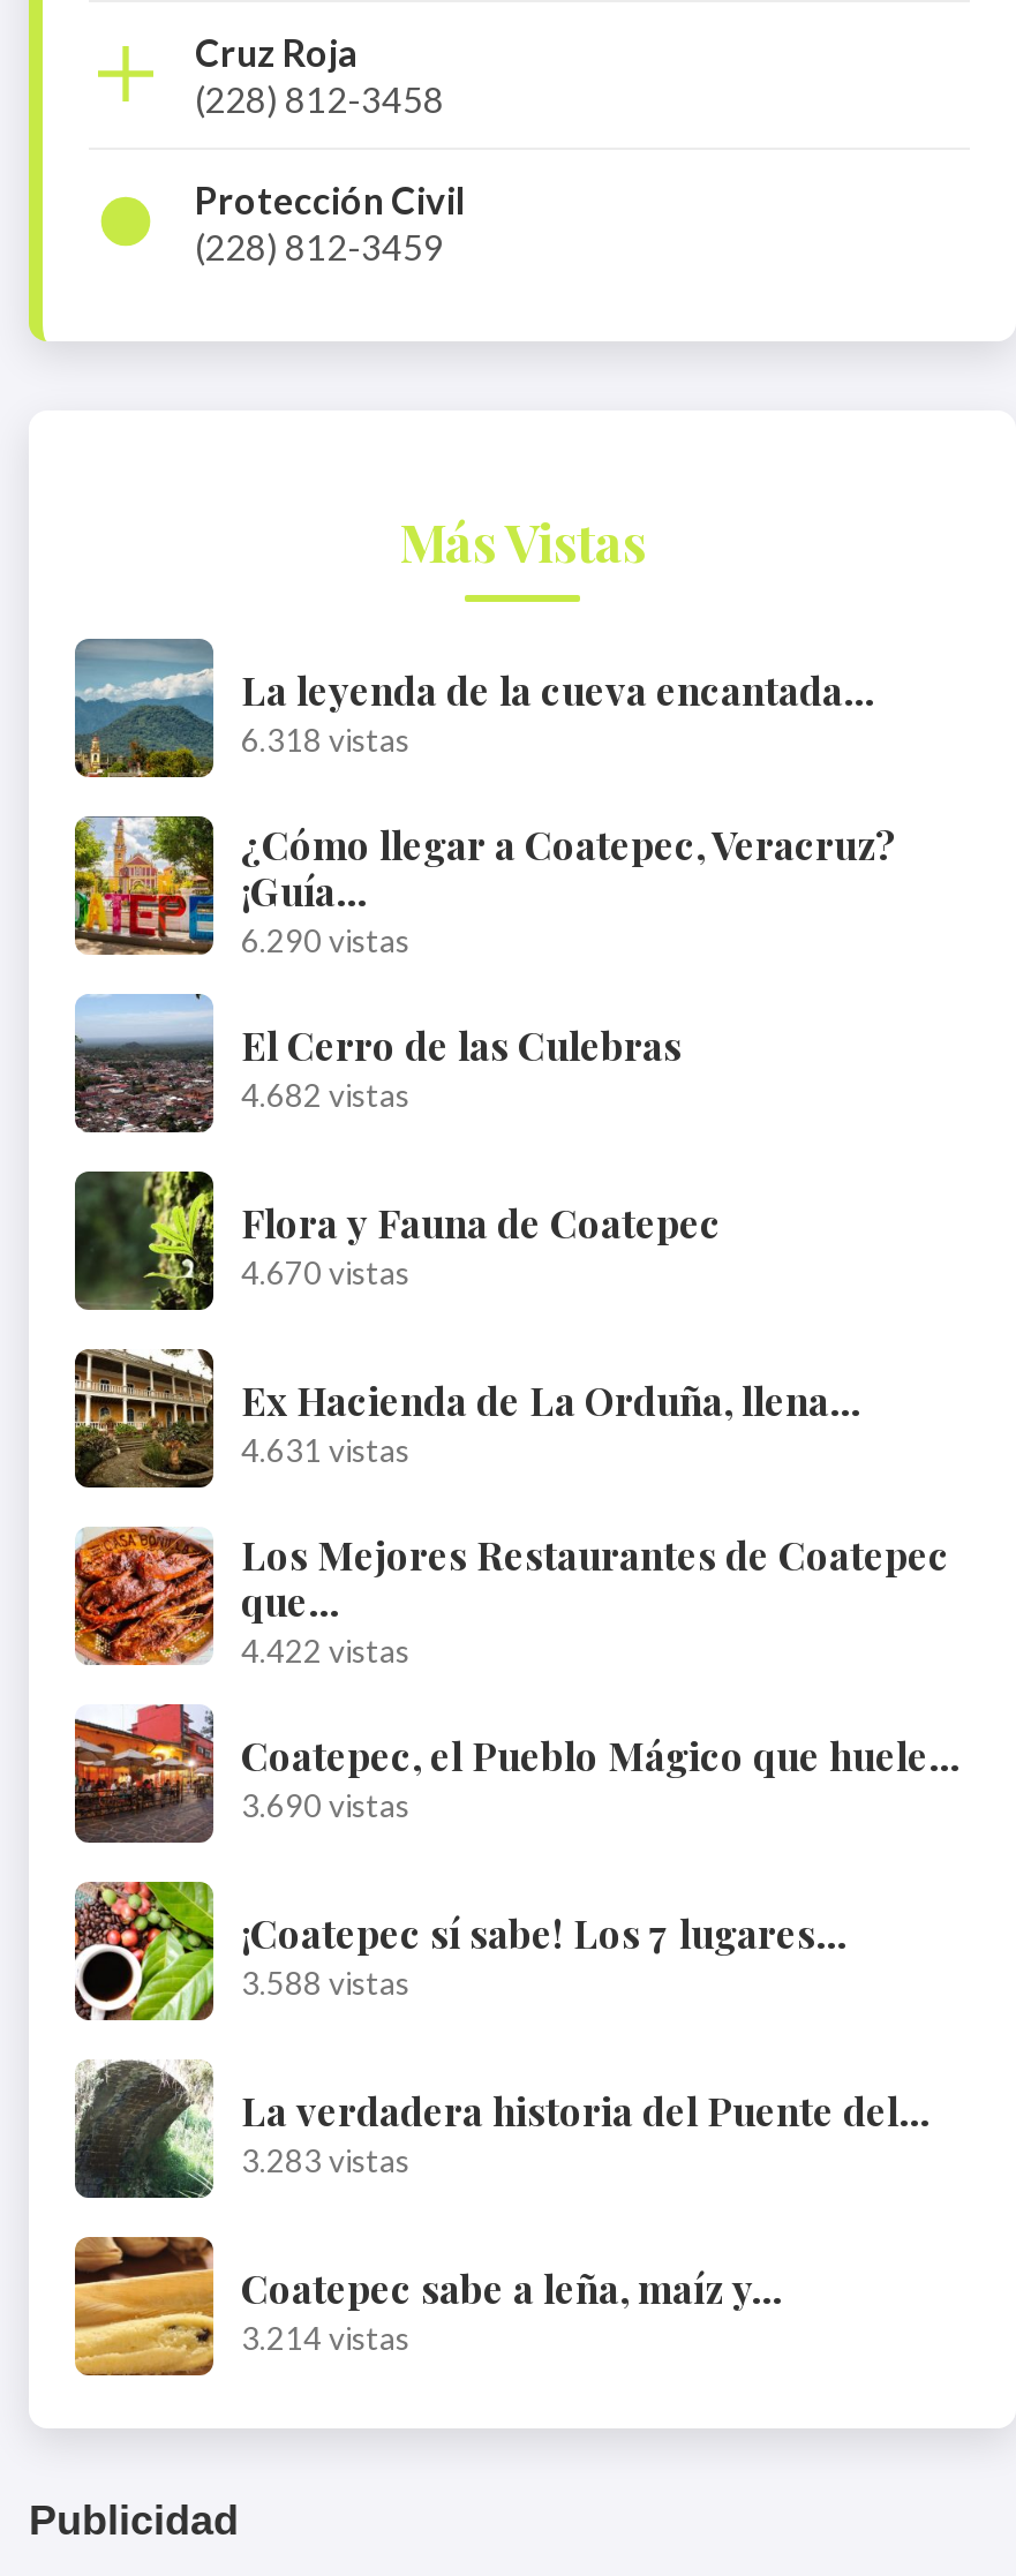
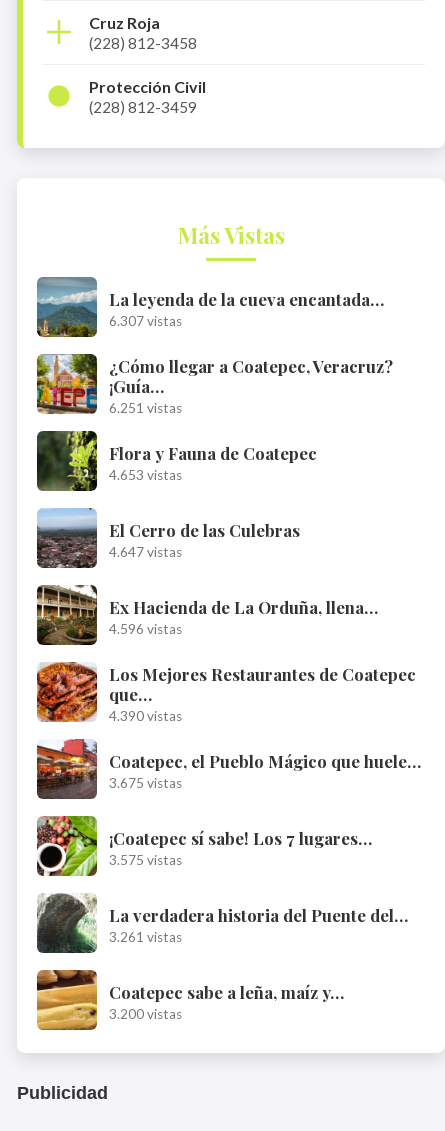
- 6.318 vistas
+ 6.307 vistas

- 6.290 vistas
- 4.682 vistas
+ 6.251 vistas

moved down: [image] | El Cerro de las Culebras

moved up: [image] | Flora y Fauna de Coatepec

- 4.670 vistas
+ 4.653 vistas
+ 4.647 vistas

- 4.631 vistas
+ 4.596 vistas

- 4.422 vistas
+ 4.390 vistas

- 3.690 vistas
+ 3.675 vistas

- 3.588 vistas
+ 3.575 vistas

- 3.283 vistas
+ 3.261 vistas

- 3.214 vistas
+ 3.200 vistas
